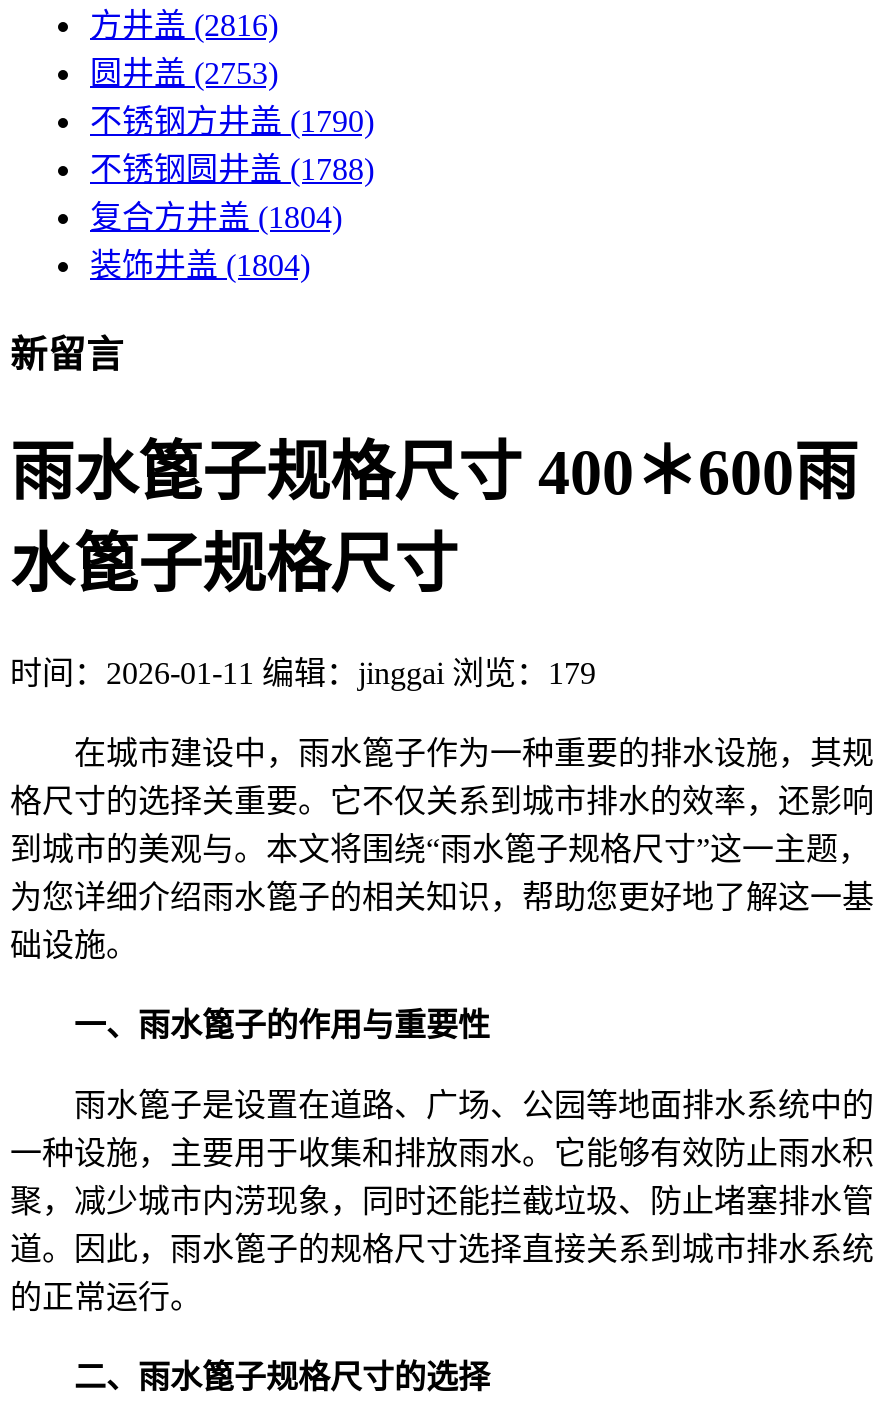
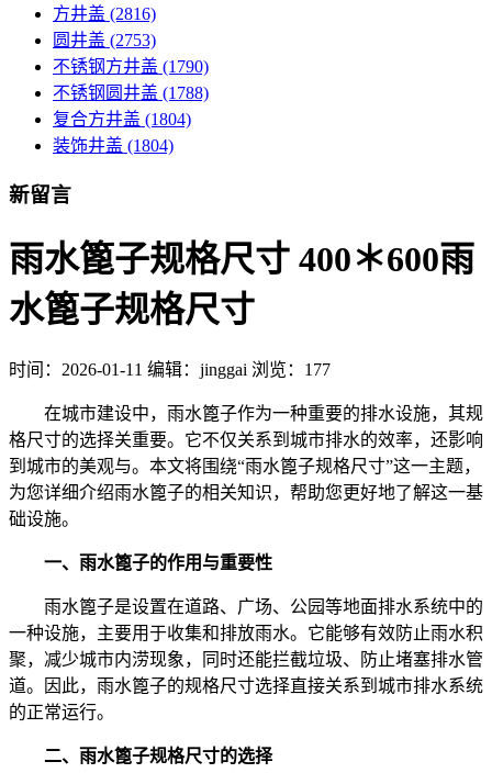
- 时间：2026-01-11 编辑：jinggai 浏览：179
+ 时间：2026-01-11 编辑：jinggai 浏览：177
